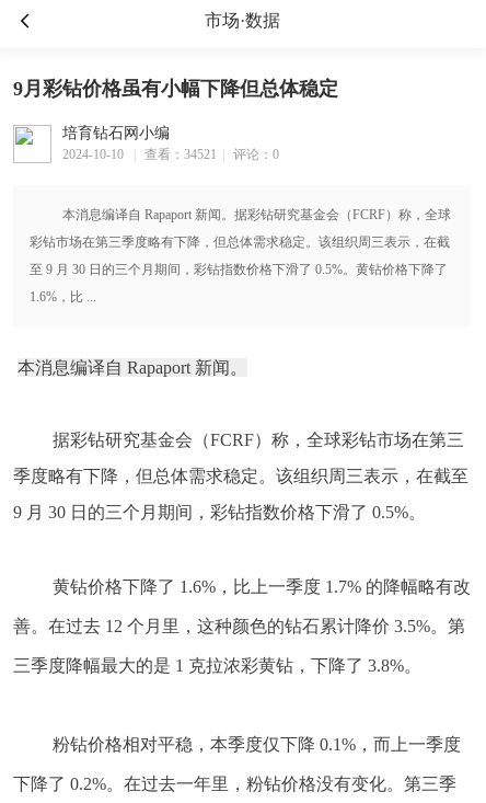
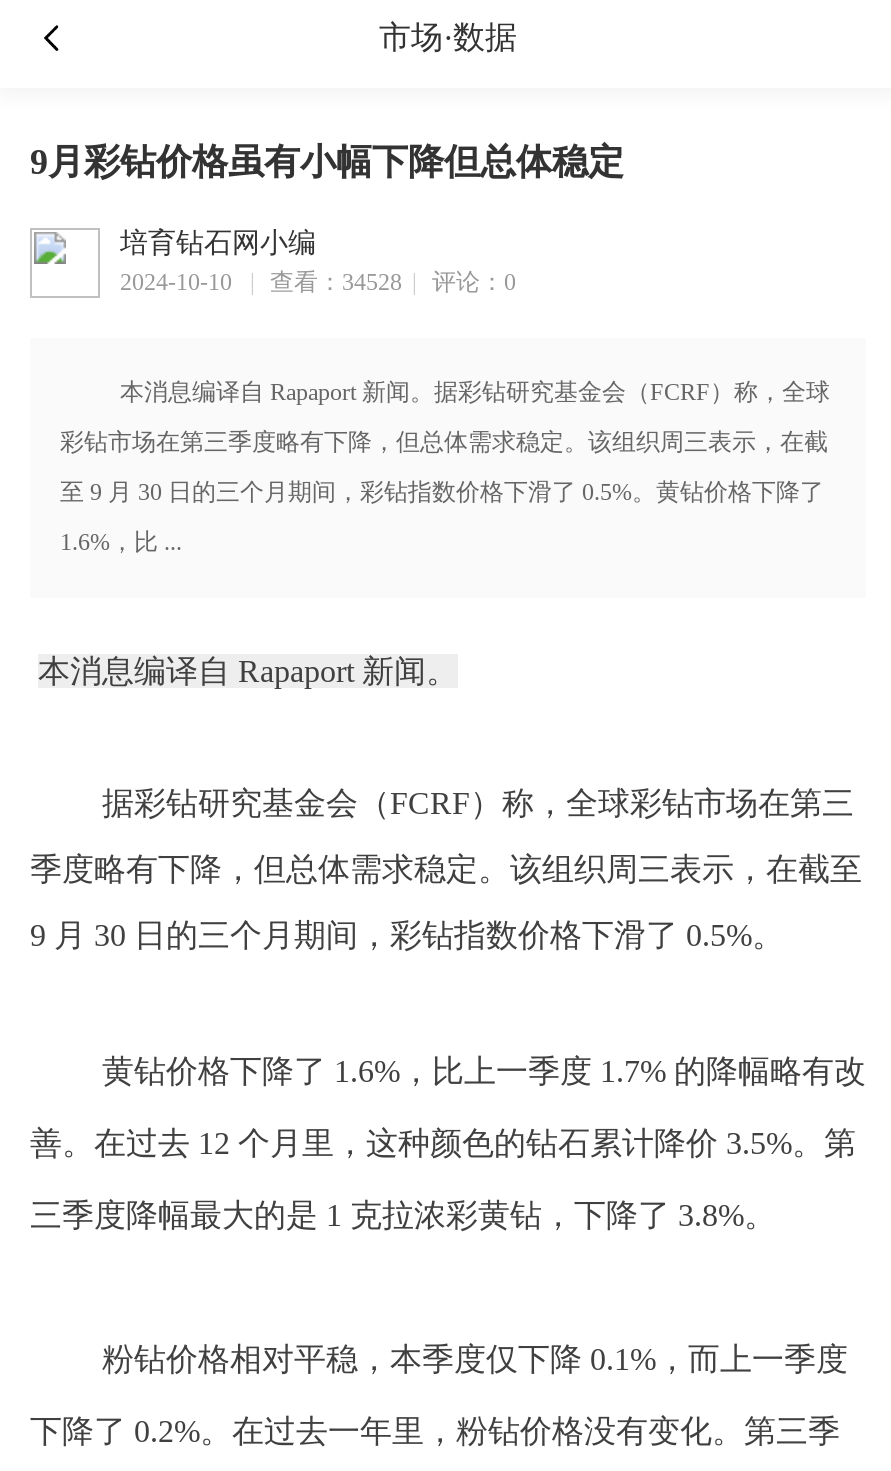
- 2024-10-10 查看：34521 评论：0
+ 2024-10-10 查看：34528 评论：0
